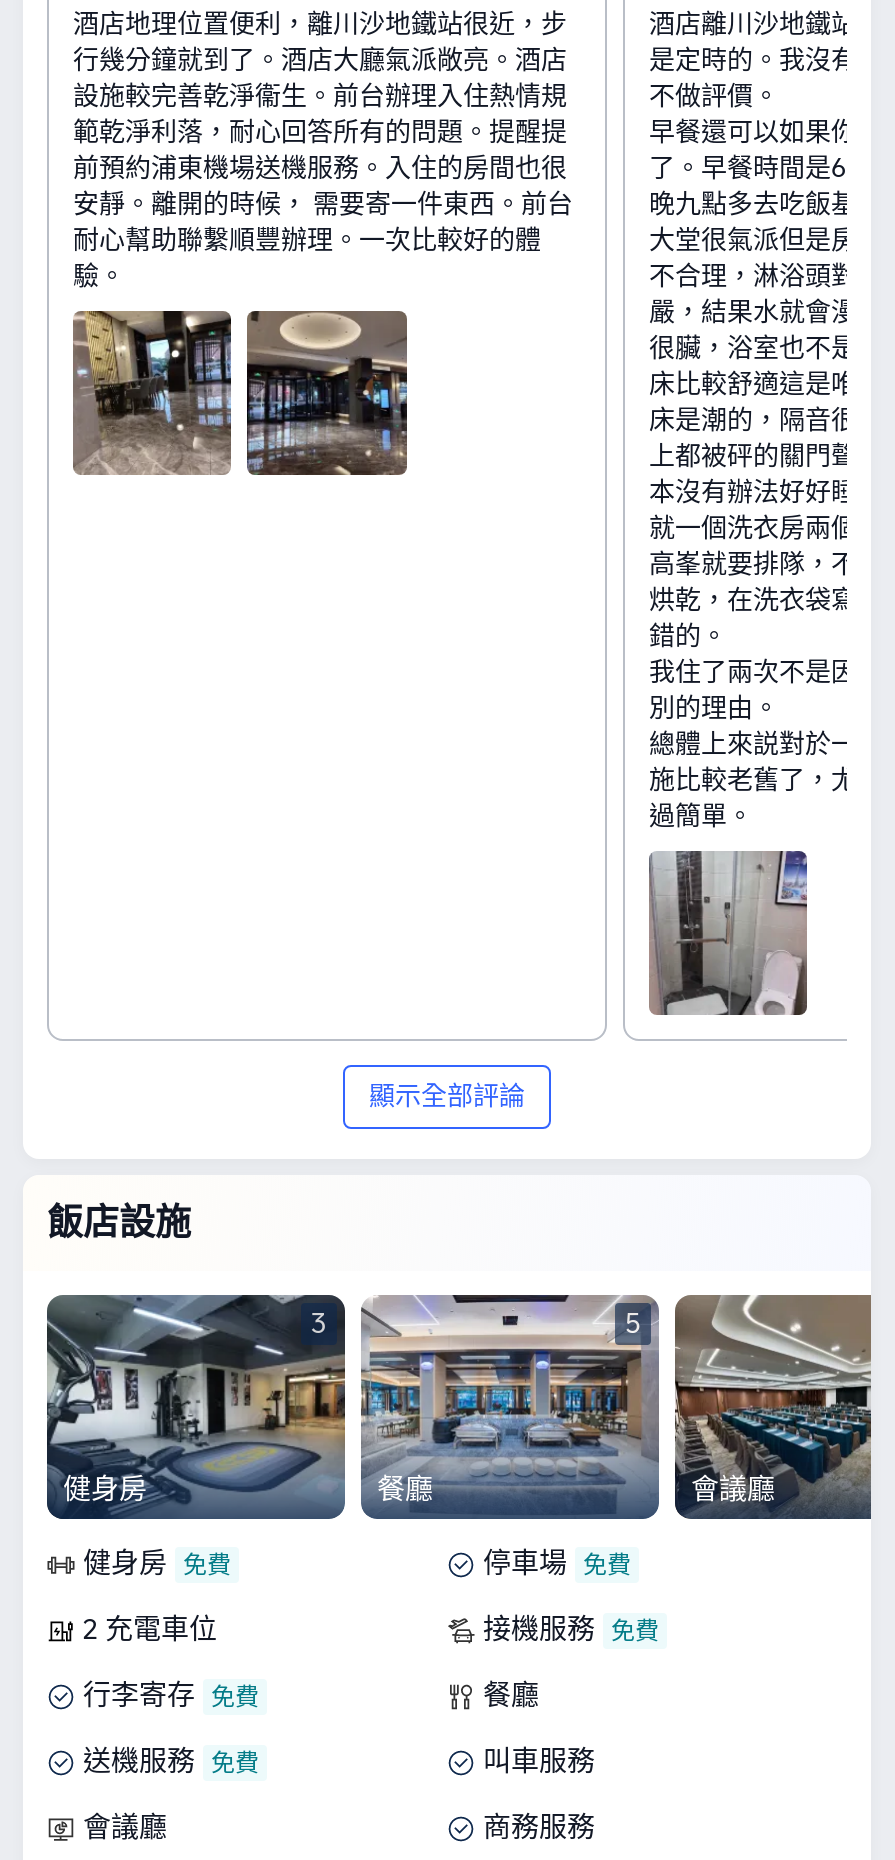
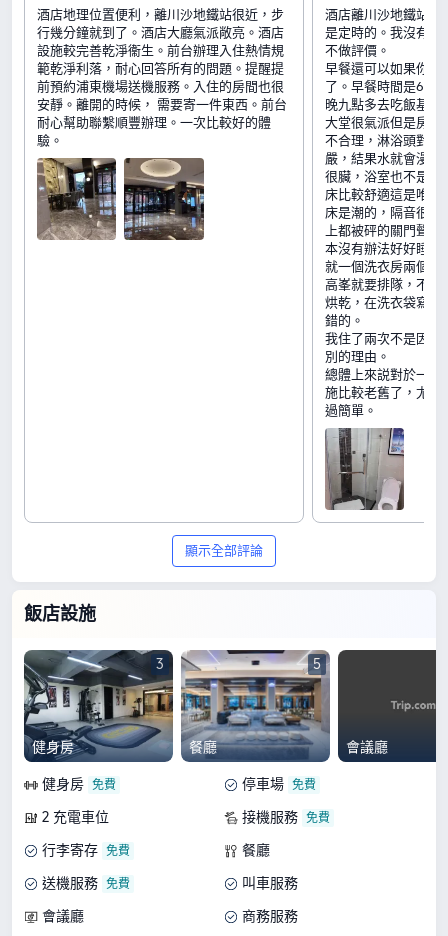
- [image]
+ [image]
